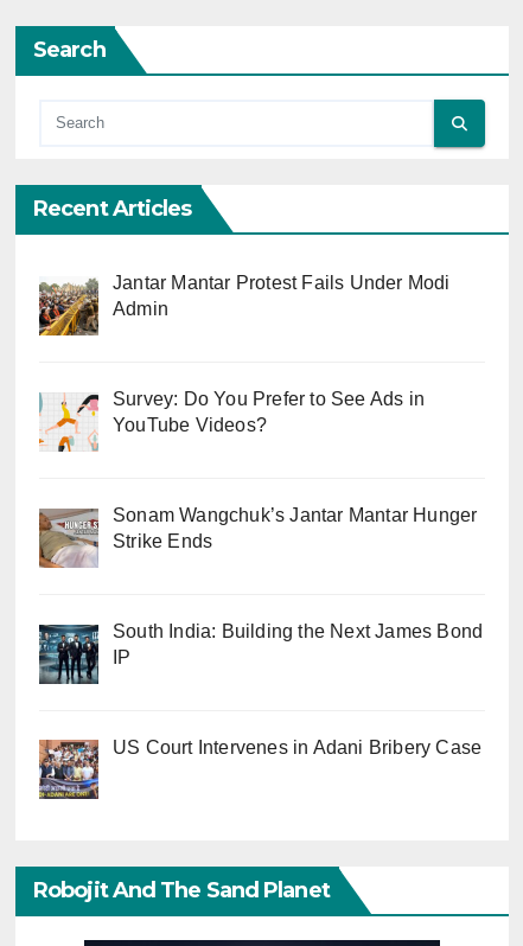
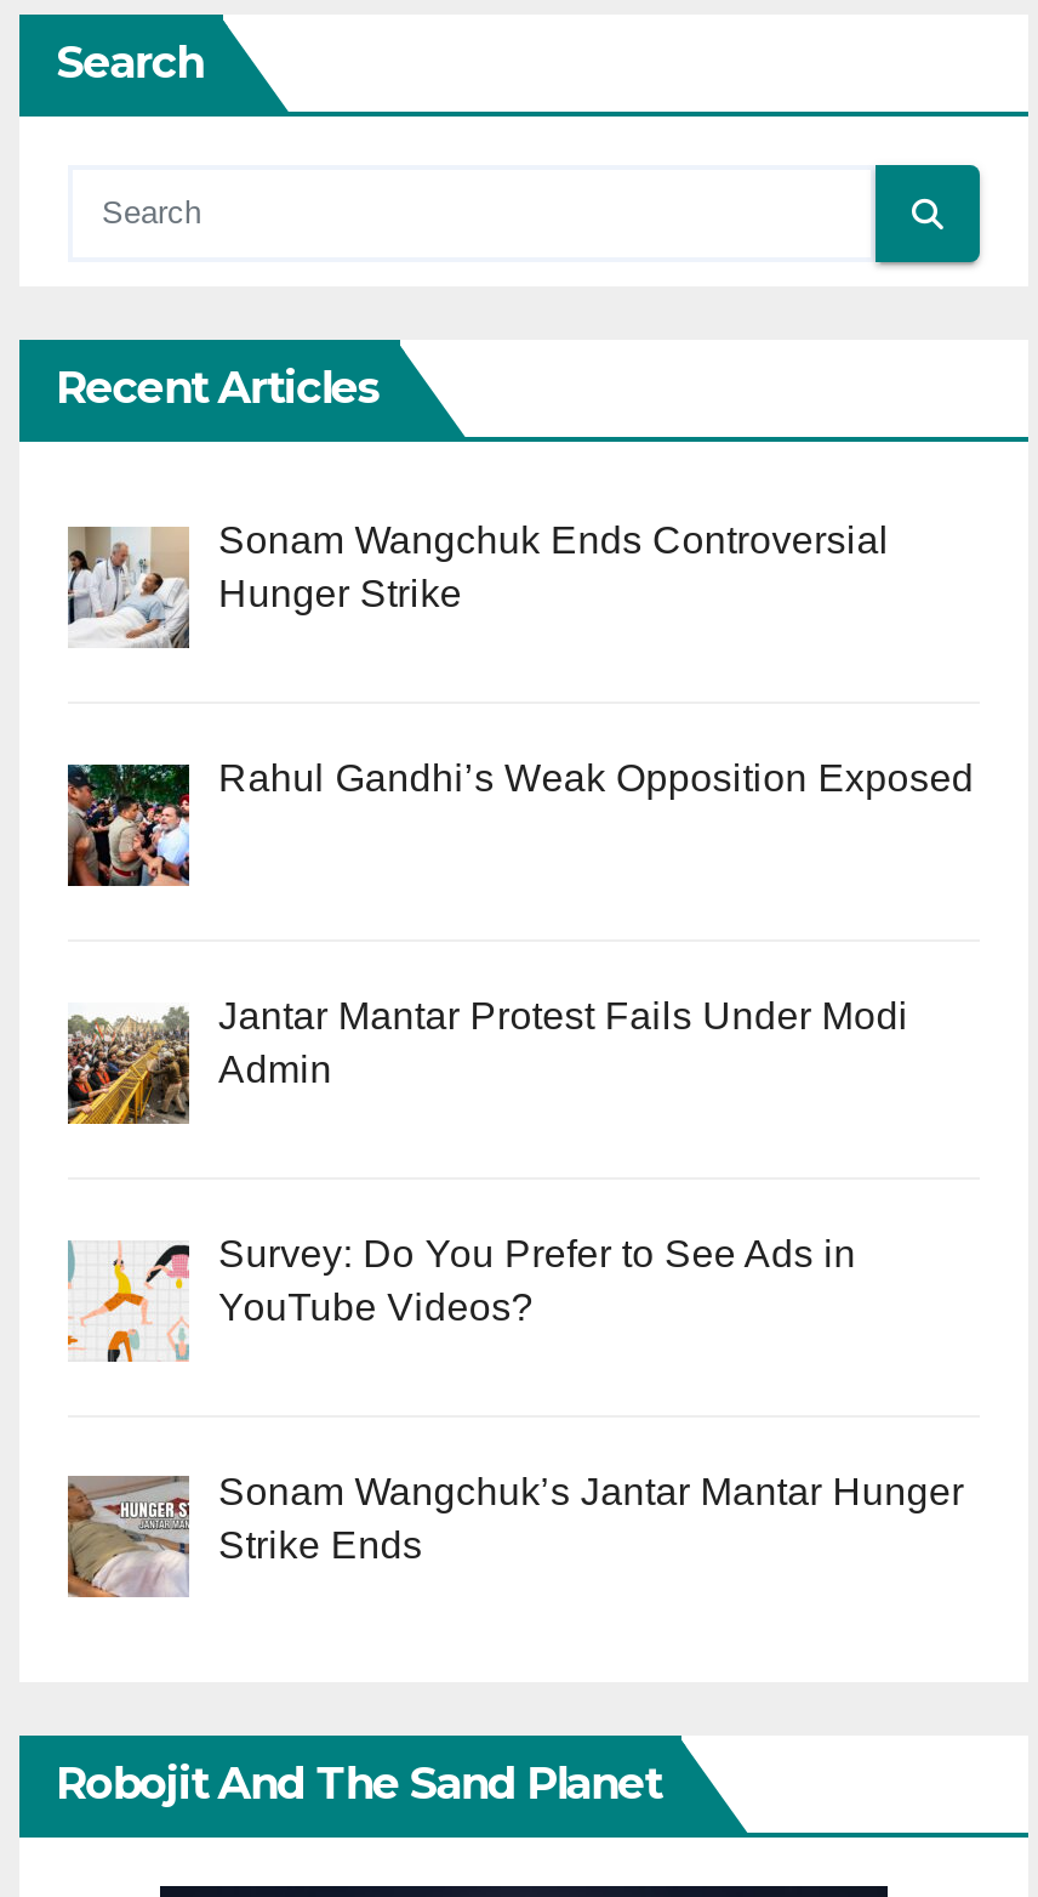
+ [image]
+ Rahul Gandhi’s Weak Opposition Exposed

+ [image]
+ Sonam Wangchuk Ends Controversial
+ Hunger Strike

moved down: [image] | Jantar Mantar Protest Fails Under Modi | Admin | Survey: Do You Prefer to See Ads in | YouTube Videos? | Sonam Wangchuk’s Jantar Mantar Hunger | Strike Ends

- [image]
- South India: Building the Next James Bond
- IP

- [image]
- US Court Intervenes in Adani Bribery Case
